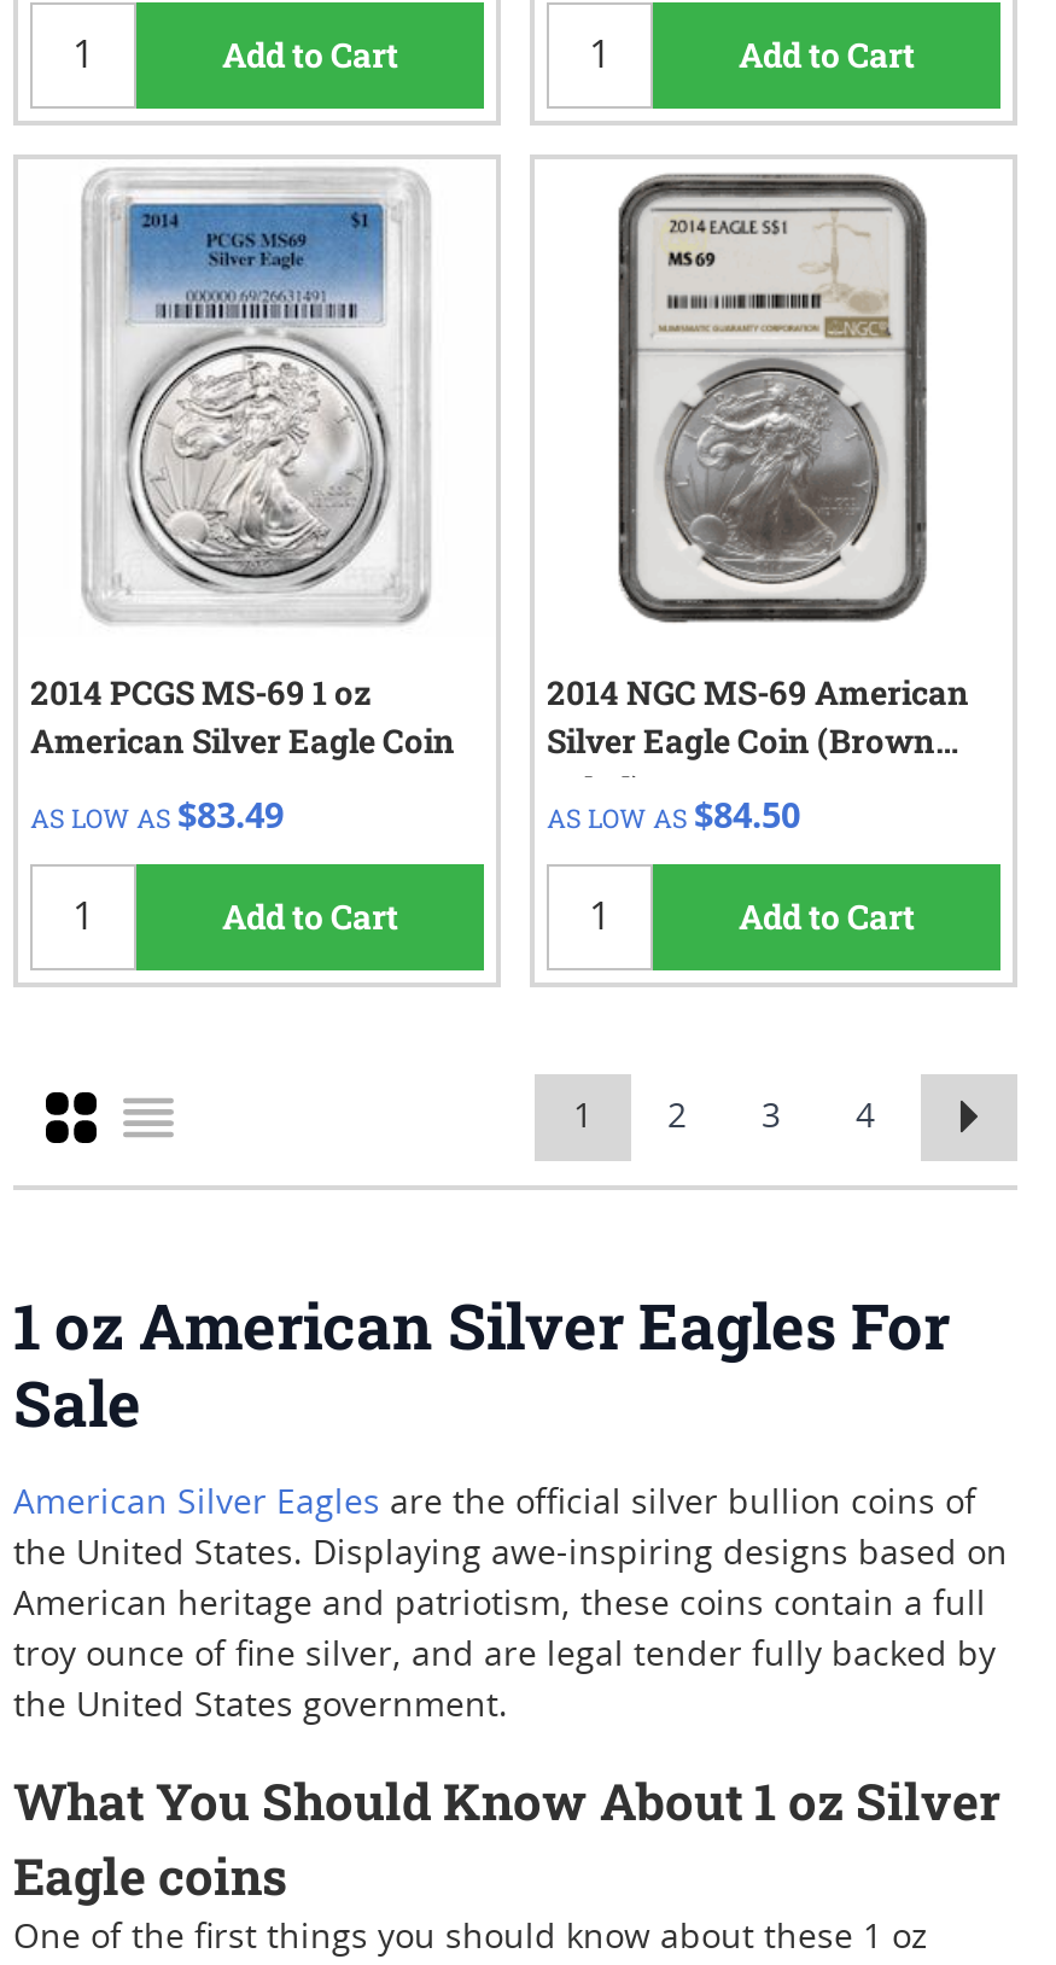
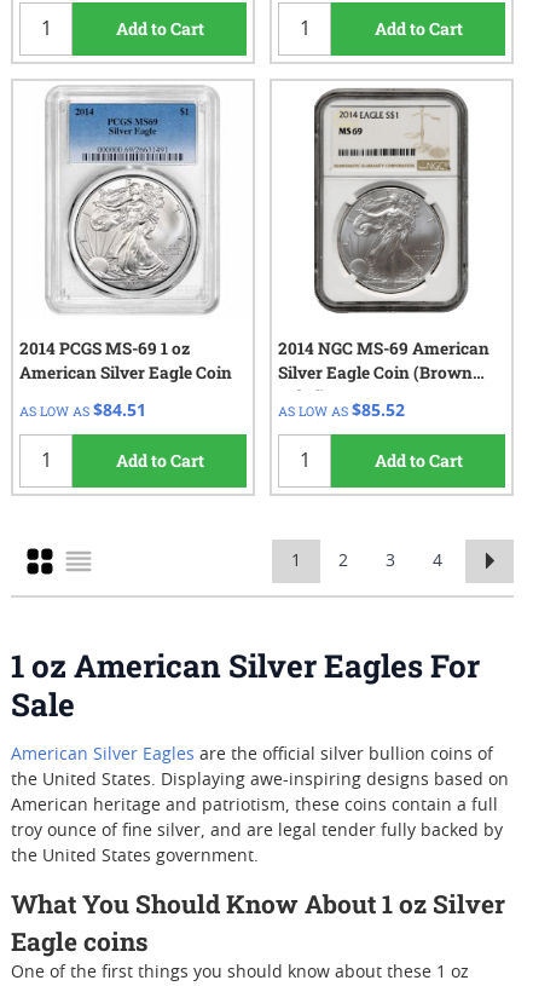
- AS LOW AS $83.49
+ AS LOW AS $84.51

- AS LOW AS $84.50
+ AS LOW AS $85.52
